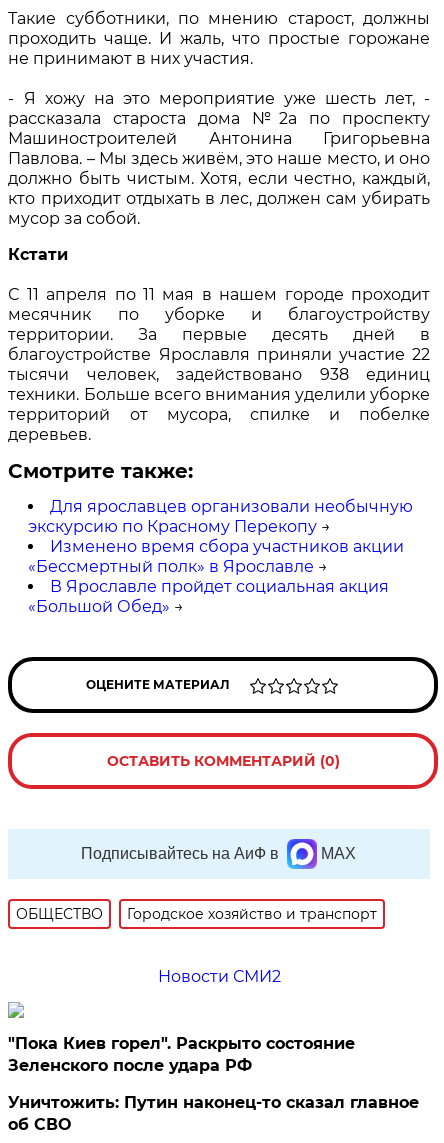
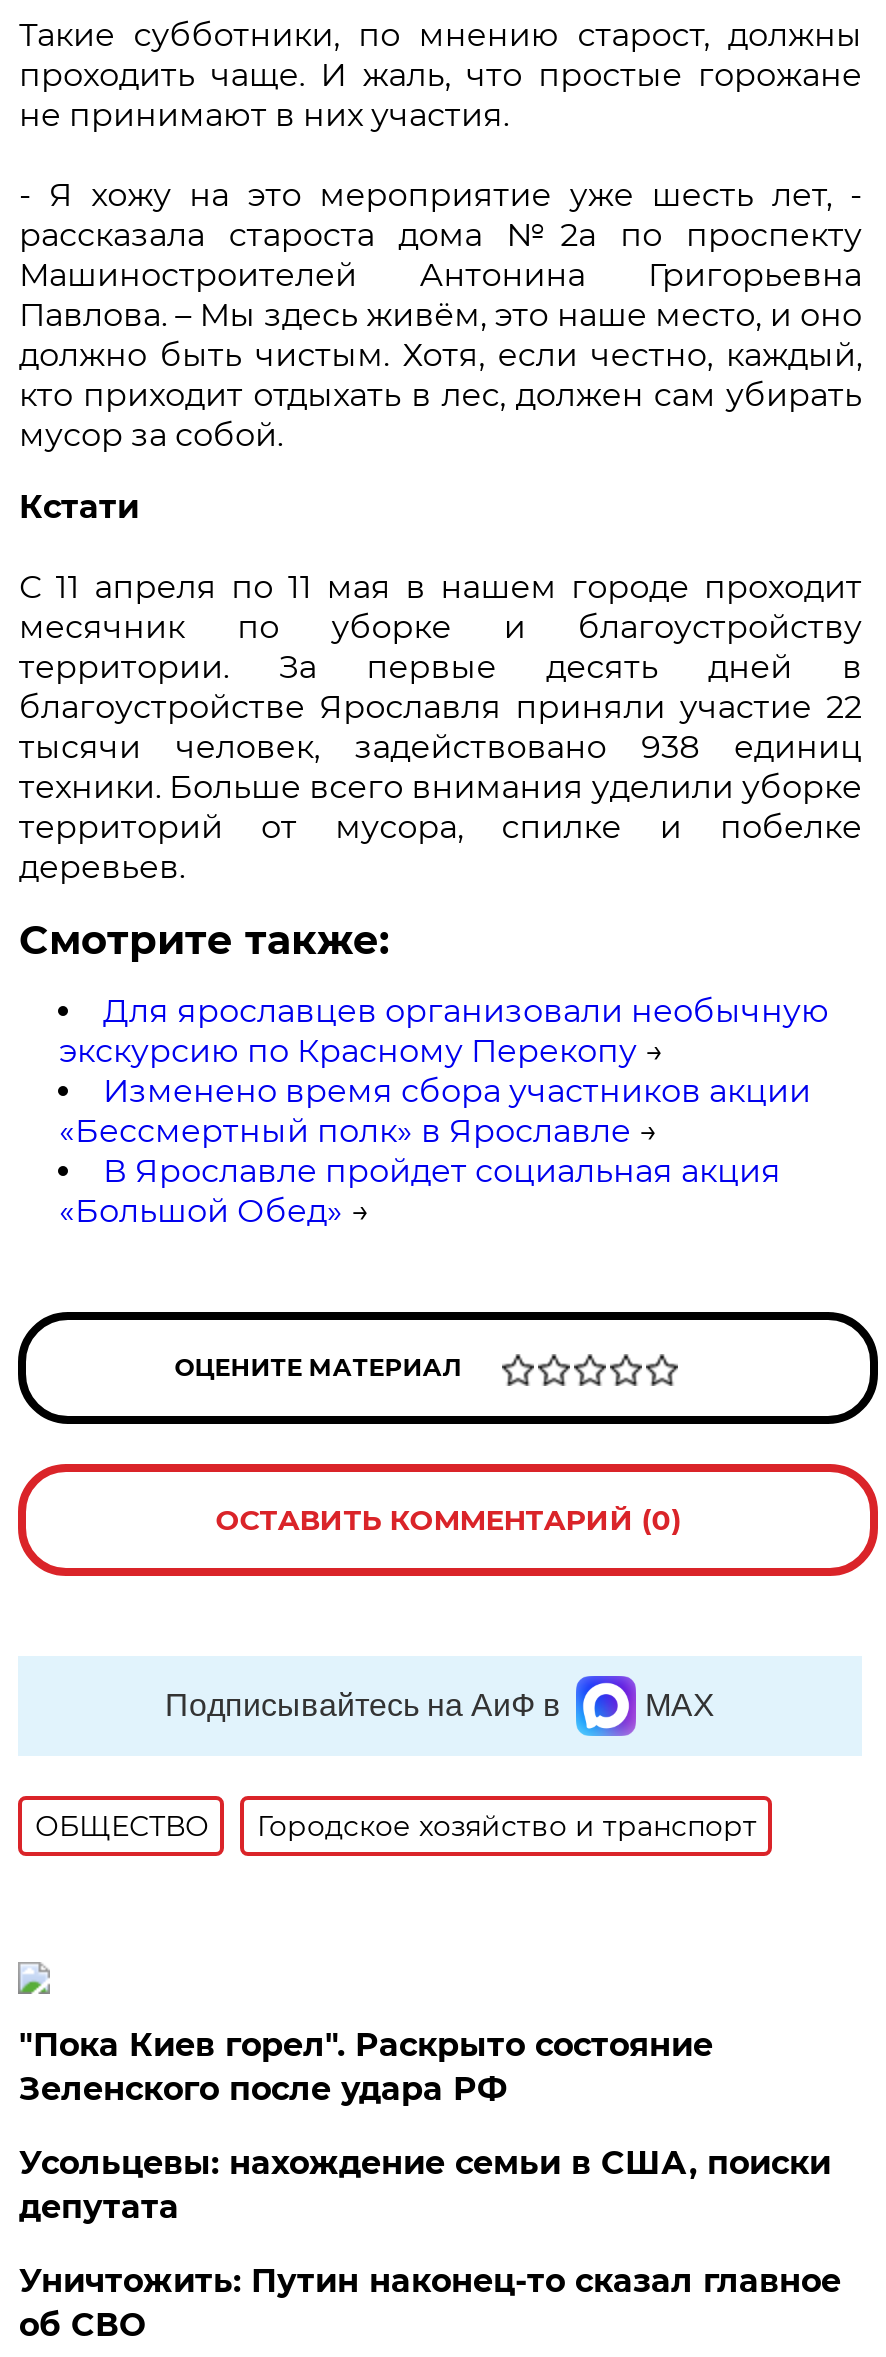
- Новости СМИ2

moved up: "Пока Киев горел". Раскрыто состояние | Зеленского после удара РФ

+ Усольцевы: нахождение семьи в США, поиски
+ депутата
